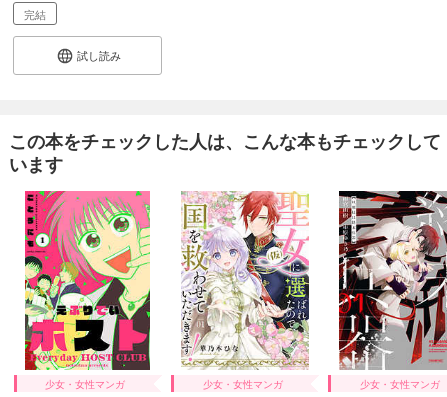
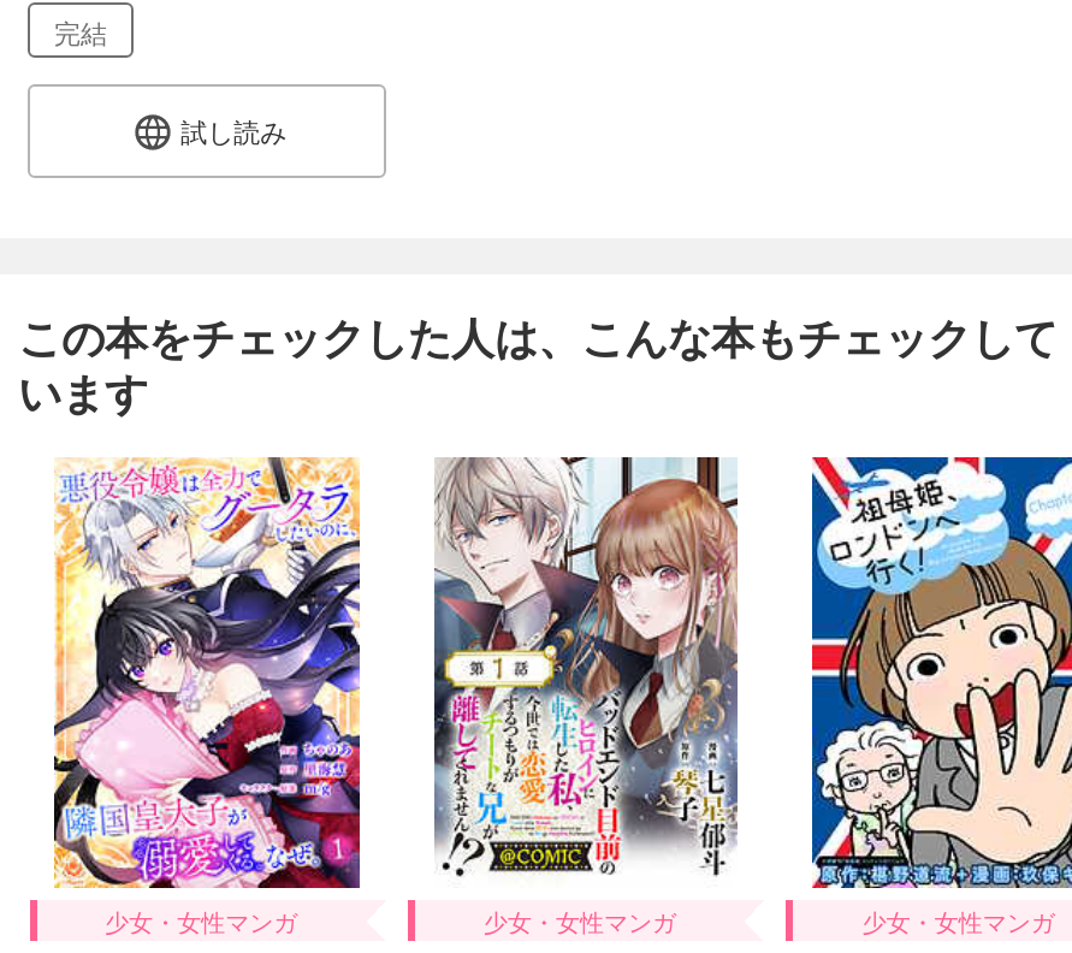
- [image]
+ [image]

- [image]
+ [image]

- [image]
+ [image]
